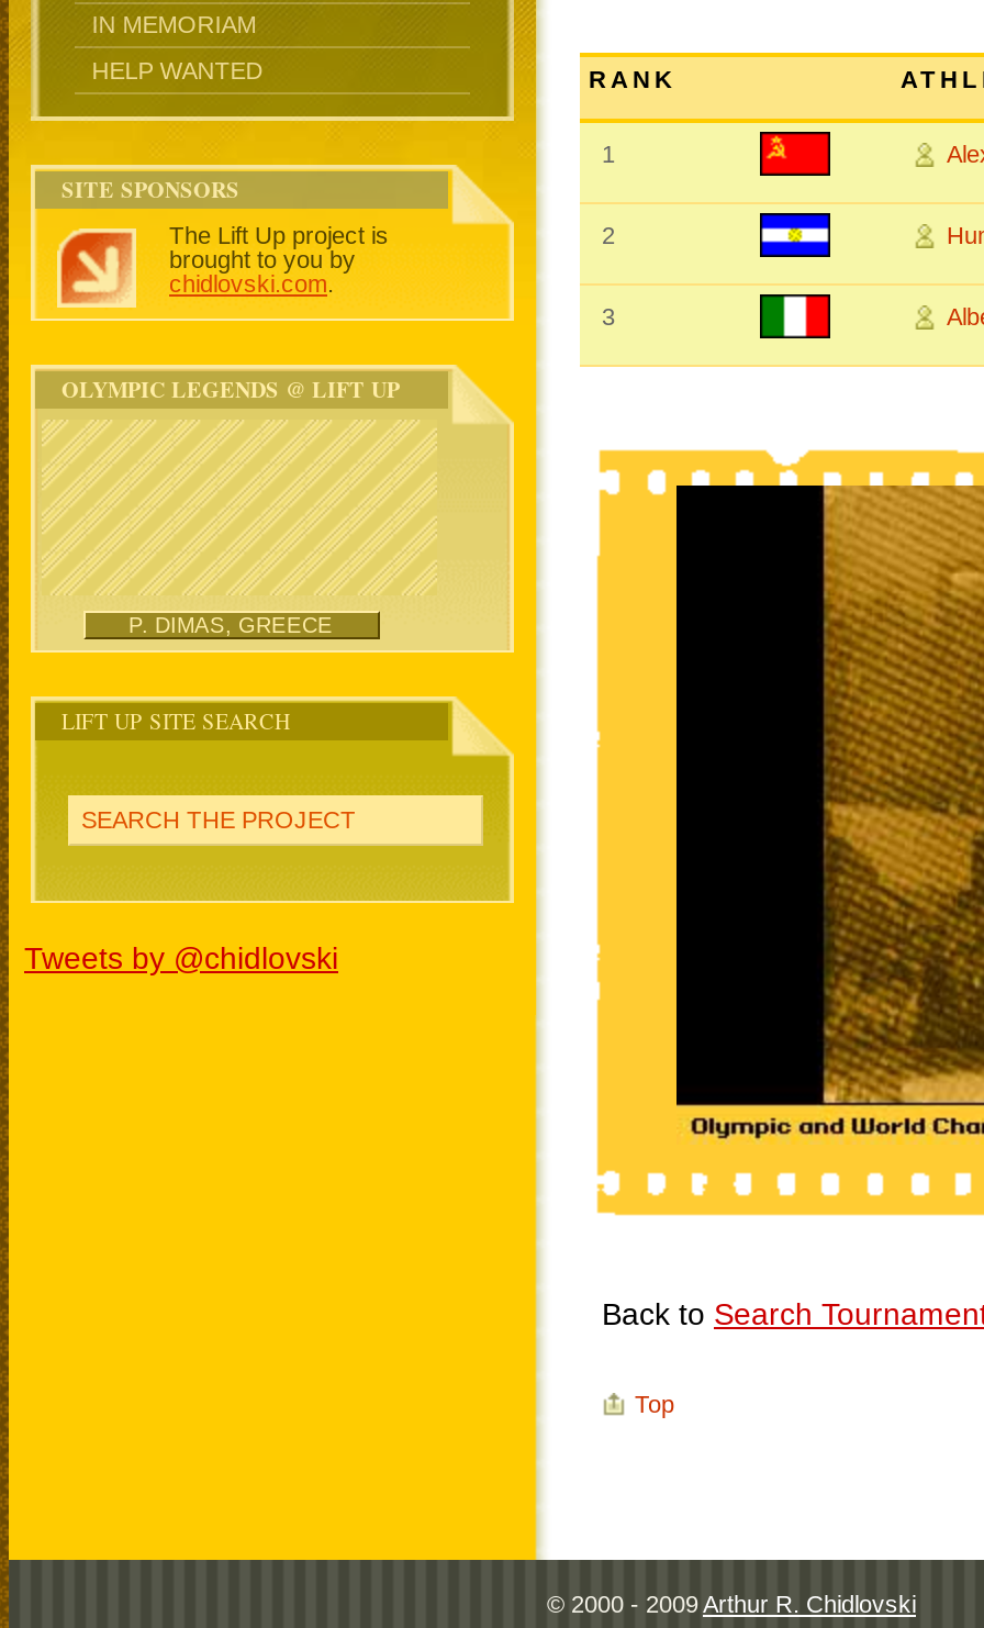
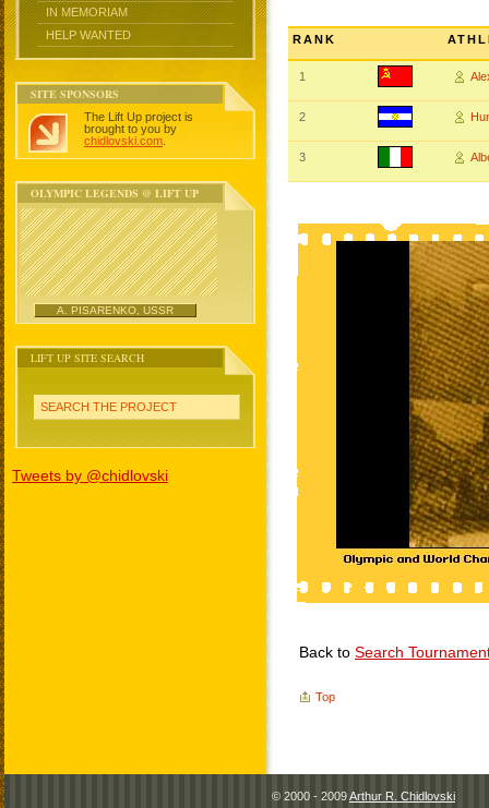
- P. DIMAS, GREECE
+ A. PISARENKO, USSR
